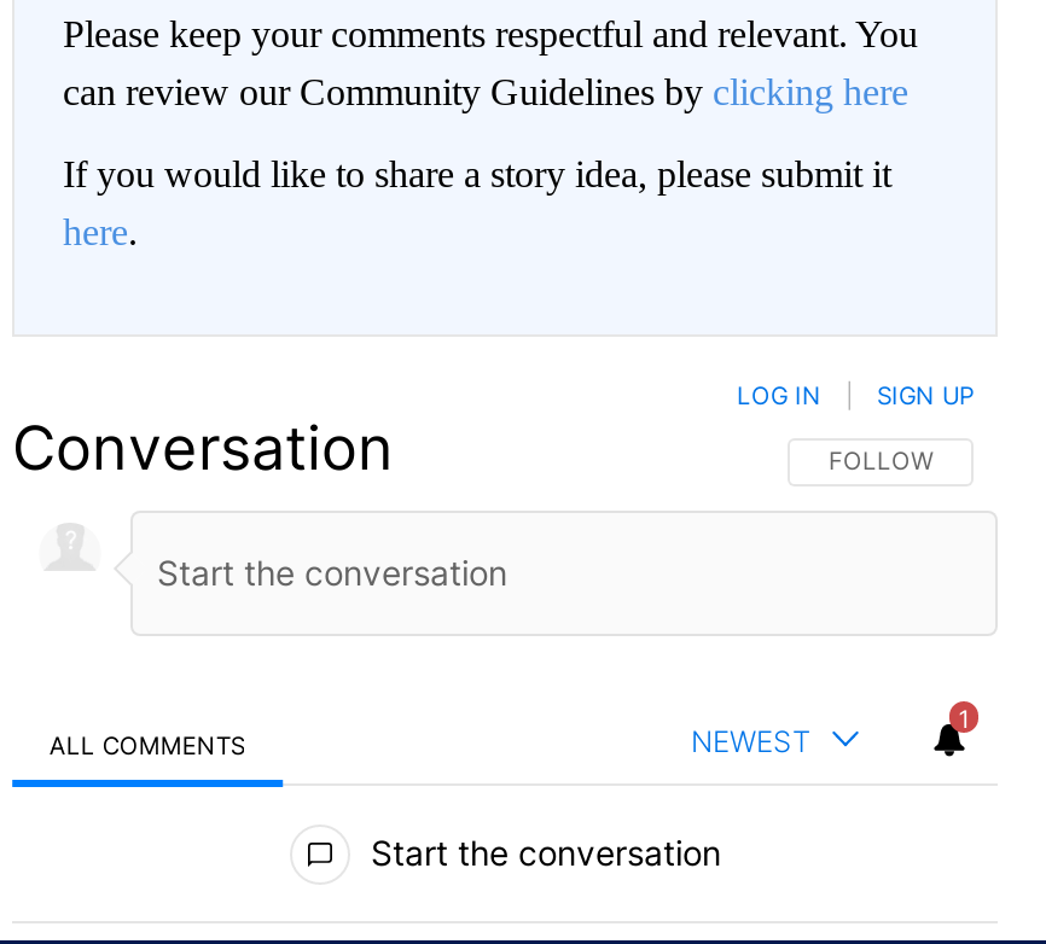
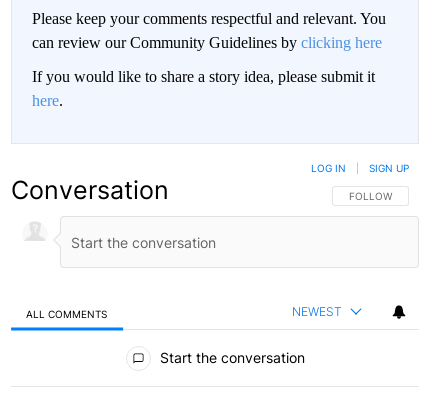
- 1
